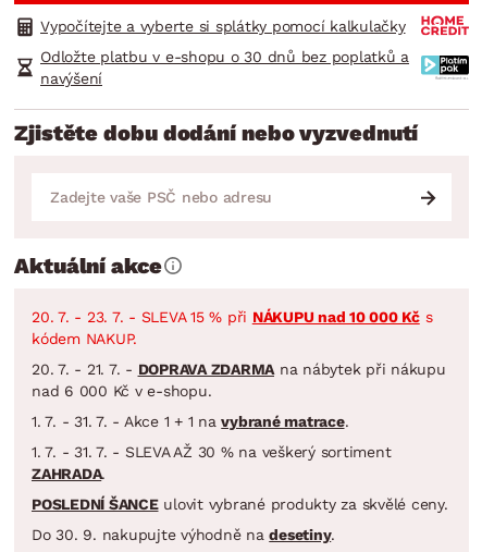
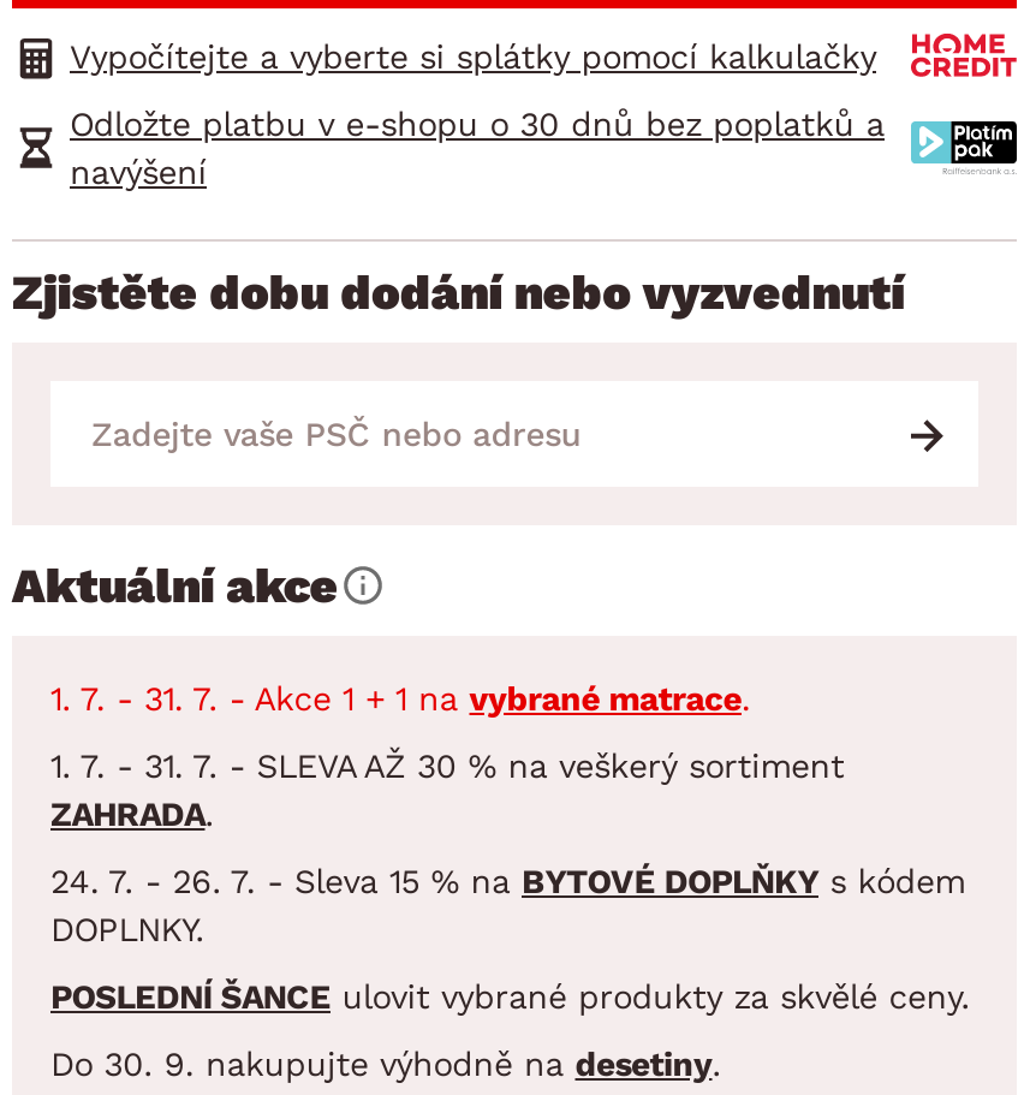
- 20. 7. - 23. 7. - SLEVA 15 % při NÁKUPU nad 10 000 Kč s
- kódem NAKUP.
- 20. 7. - 21. 7. - DOPRAVA ZDARMA na nábytek při nákupu
- nad 6 000 Kč v e-shopu.

moved up: 1. 7. - 31. 7. - Akce 1 + 1 na vybrané matrace. | 1. 7. - 31. 7. - SLEVA AŽ 30 % na veškerý sortiment | ZAHRADA.

+ 24. 7. - 26. 7. - Sleva 15 % na BYTOVÉ DOPLŇKY s kódem
+ DOPLNKY.
